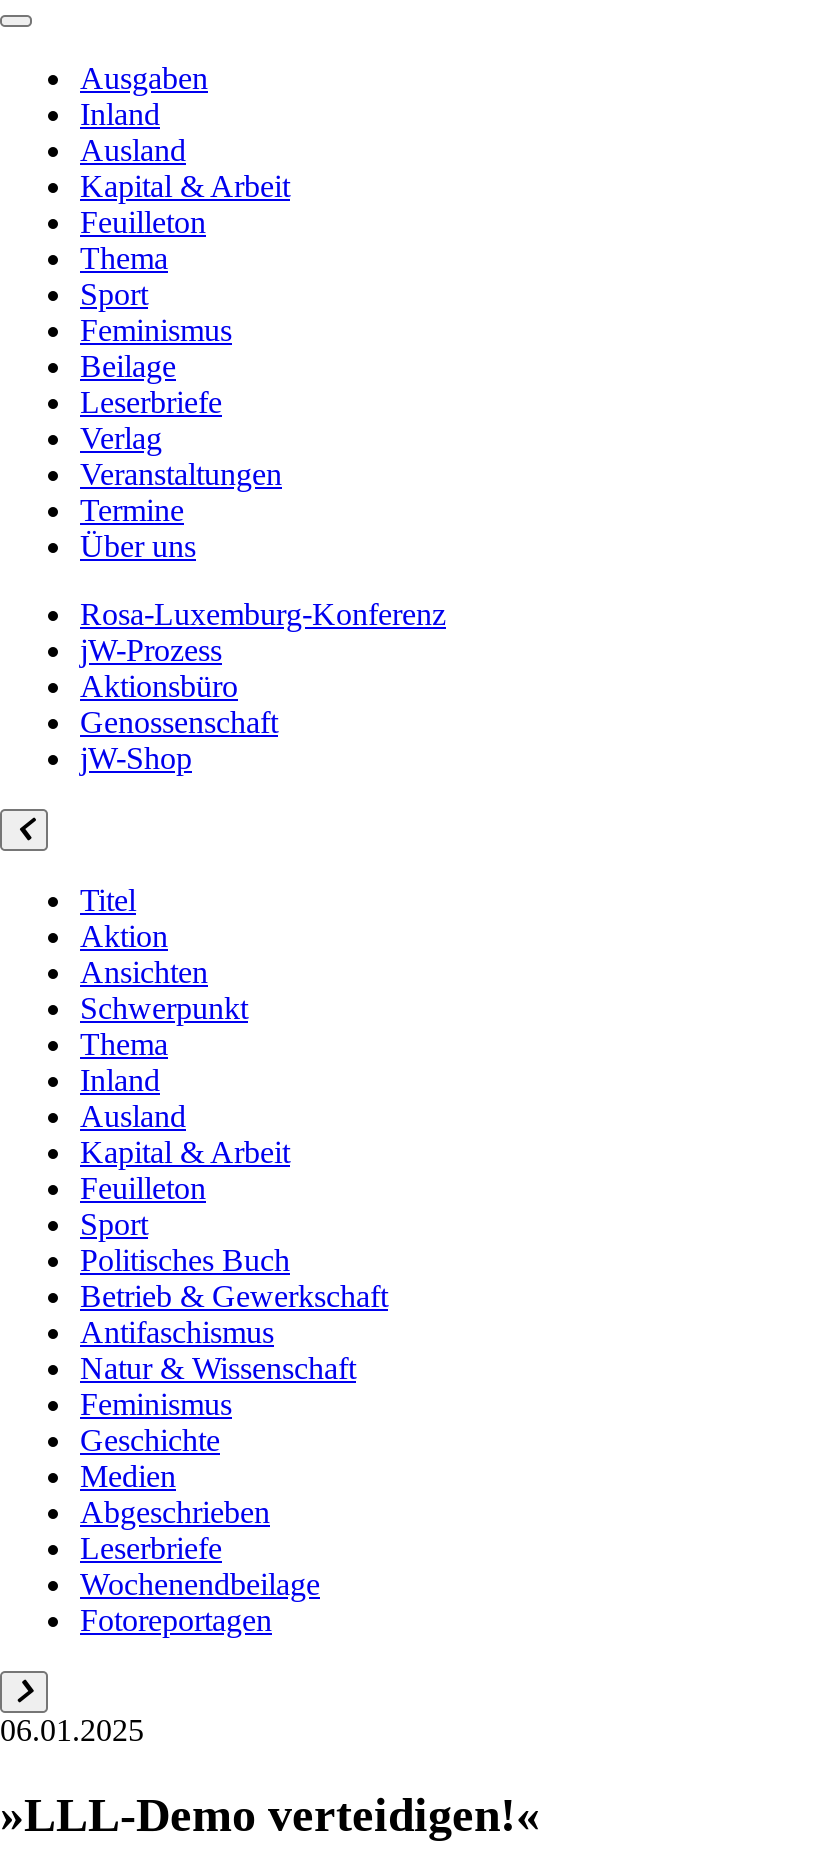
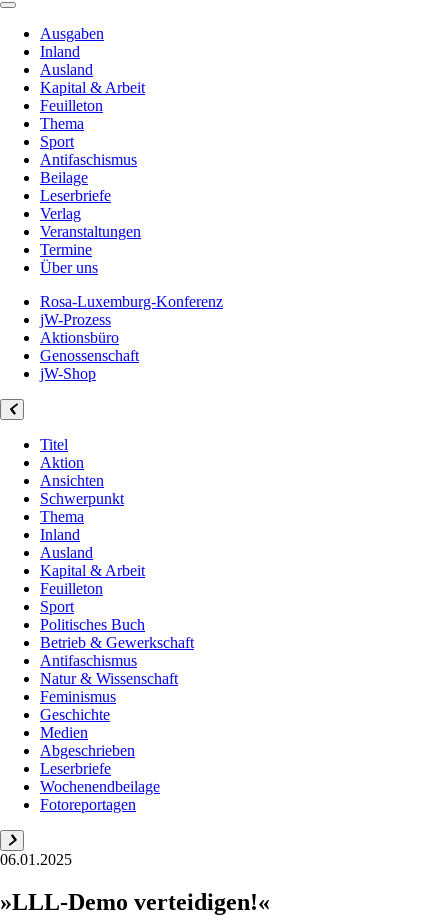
- Feminismus
+ Antifaschismus
